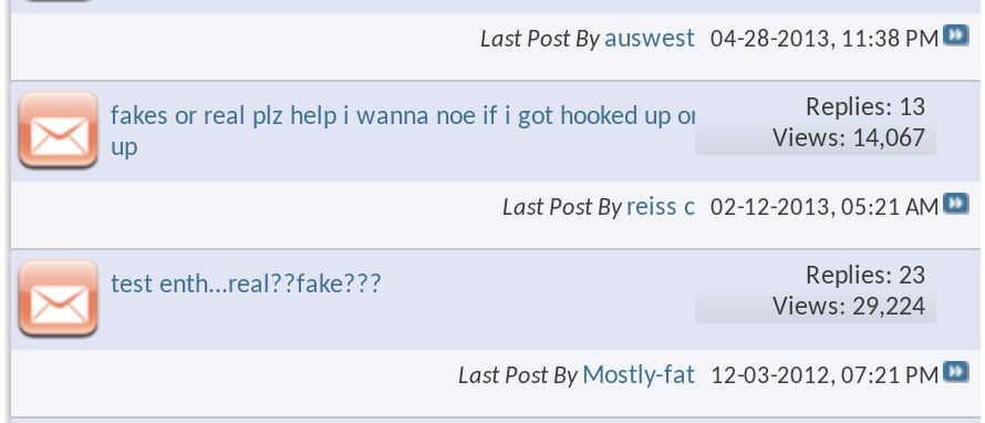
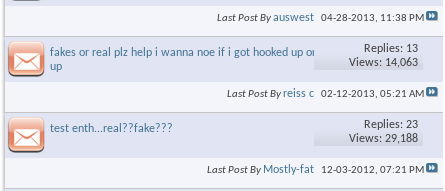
- Views: 14,067
+ Views: 14,063

- Views: 29,224
+ Views: 29,188
